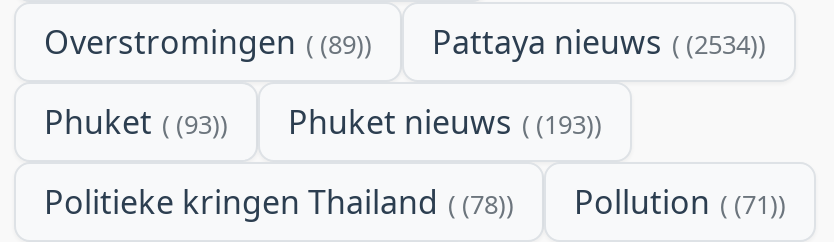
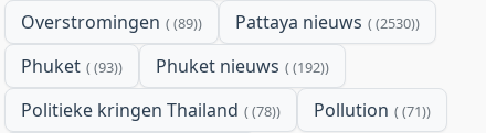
- Pattaya nieuws (2534)
+ Pattaya nieuws (2530)

- Phuket nieuws (193)
+ Phuket nieuws (192)
